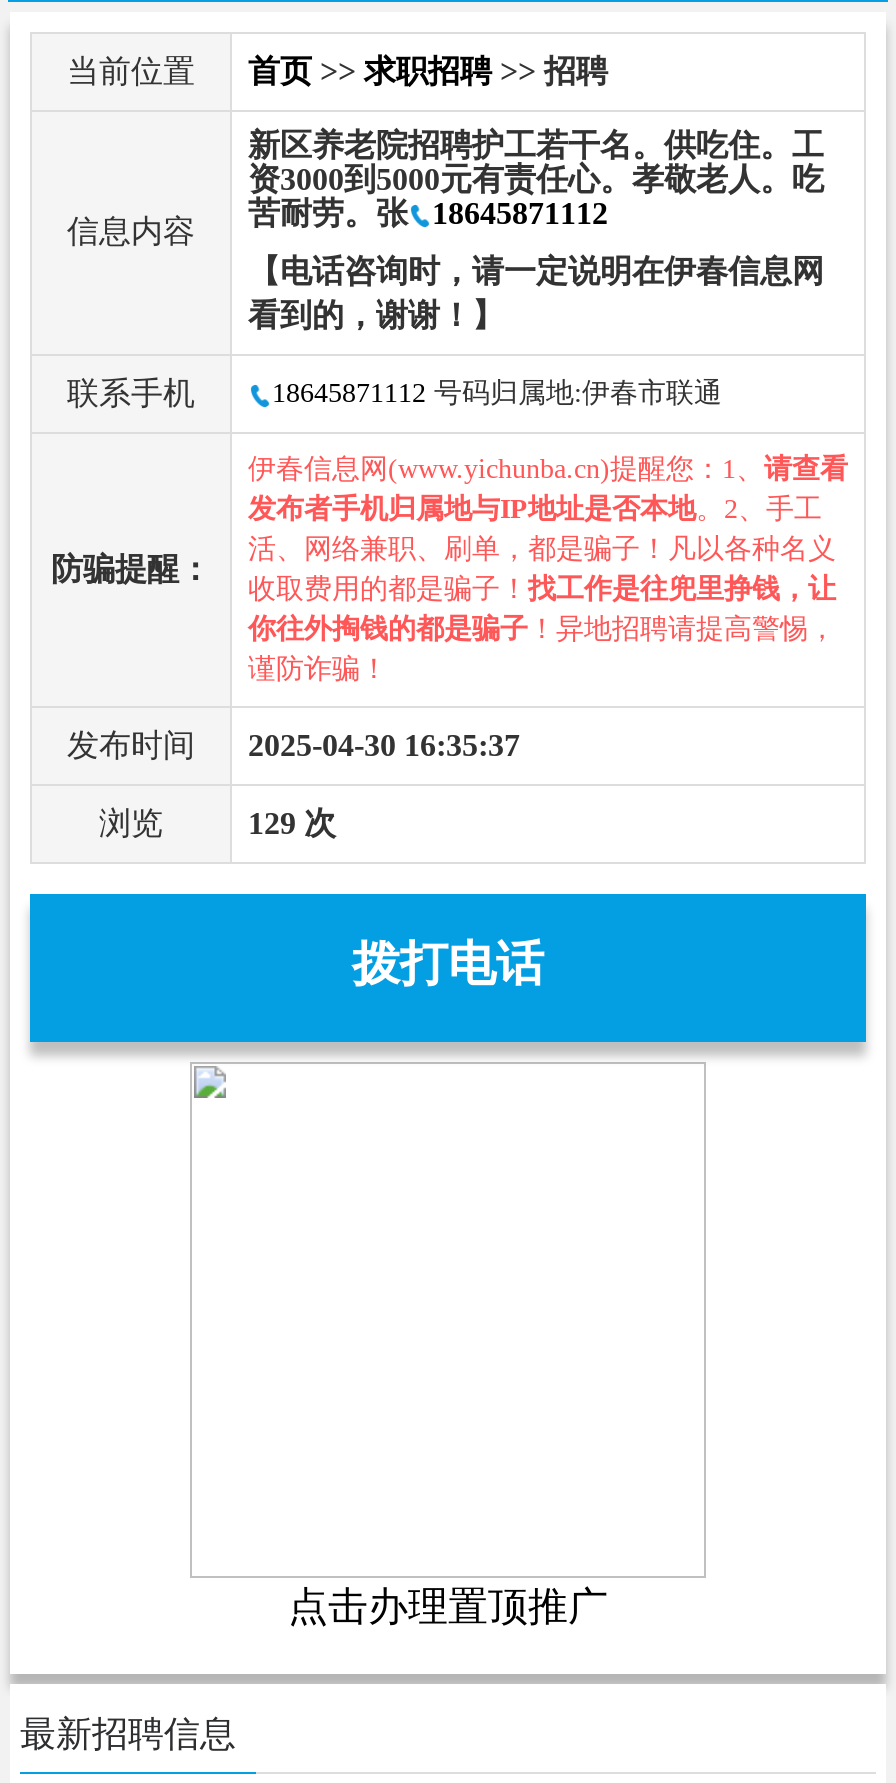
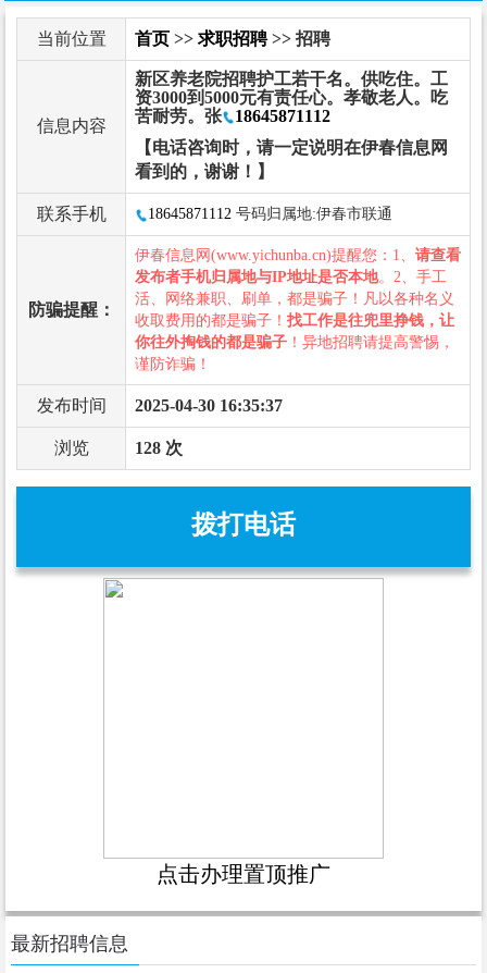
- 129 次
+ 128 次
